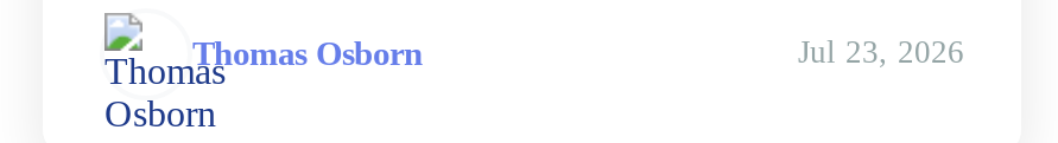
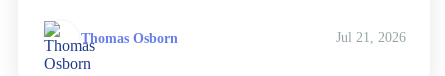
- Jul 23, 2026
+ Jul 21, 2026
